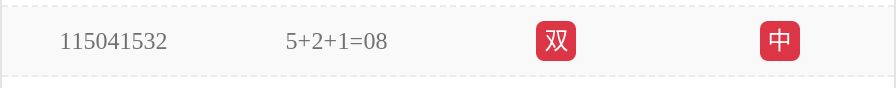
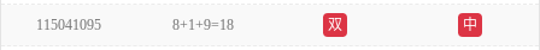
- 115041532
+ 115041095

- 5+2+1=08
+ 8+1+9=18
